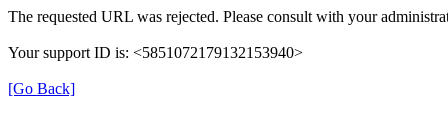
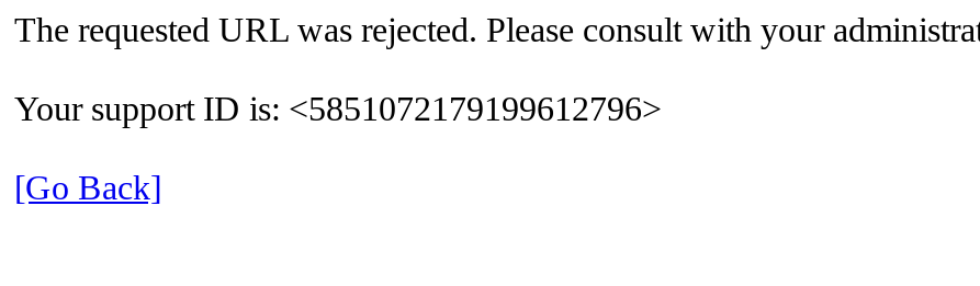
- Your support ID is: <5851072179132153940>
+ Your support ID is: <5851072179199612796>
